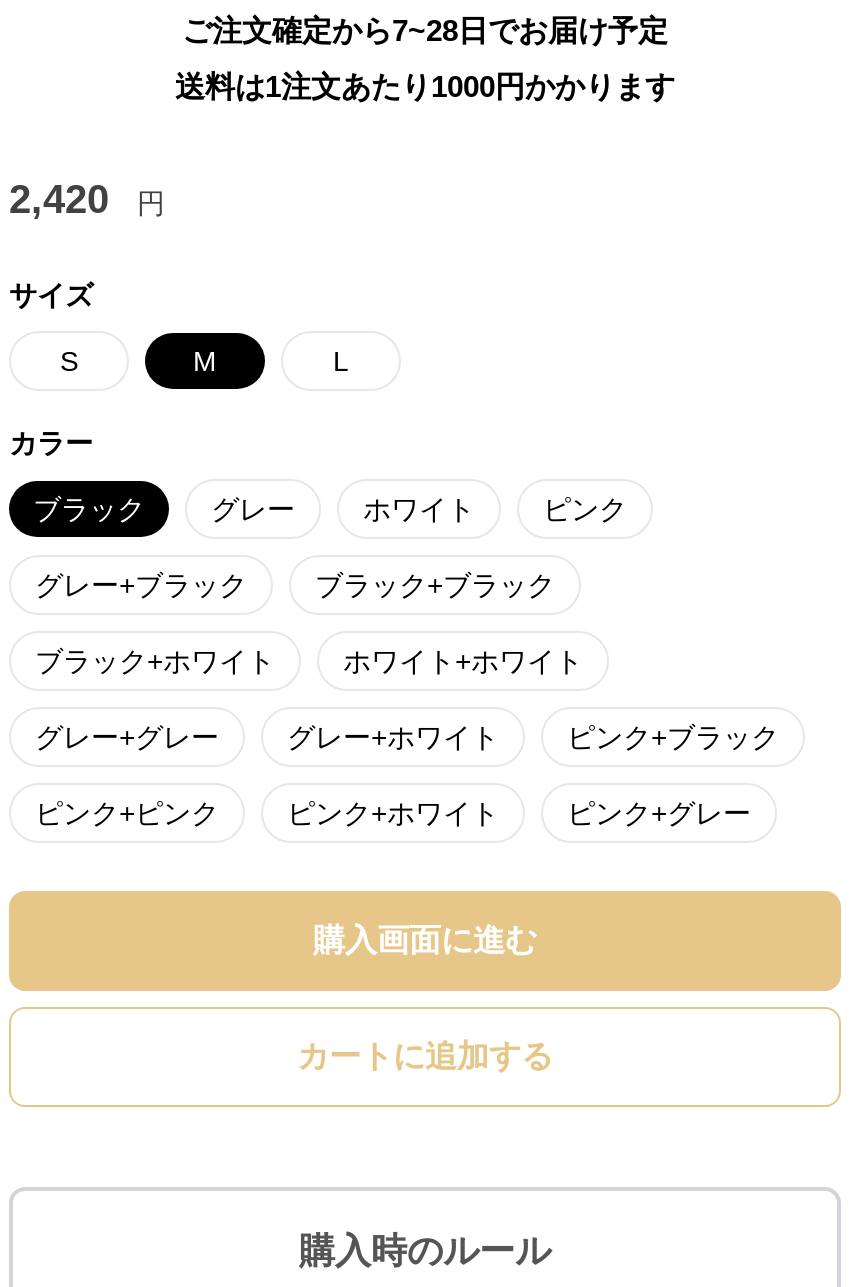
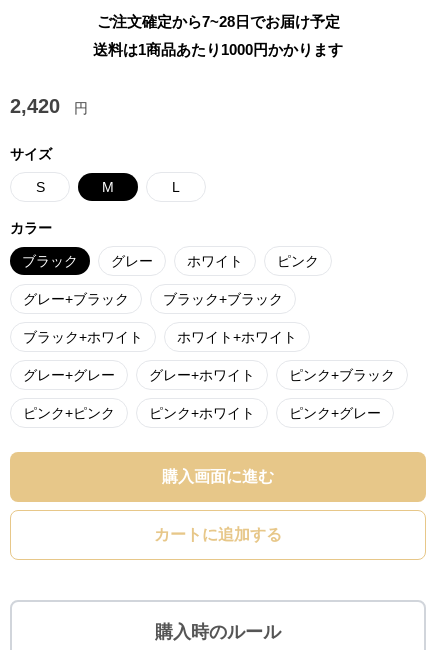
- 送料は1注文あたり1000円かかります
+ 送料は1商品あたり1000円かかります
